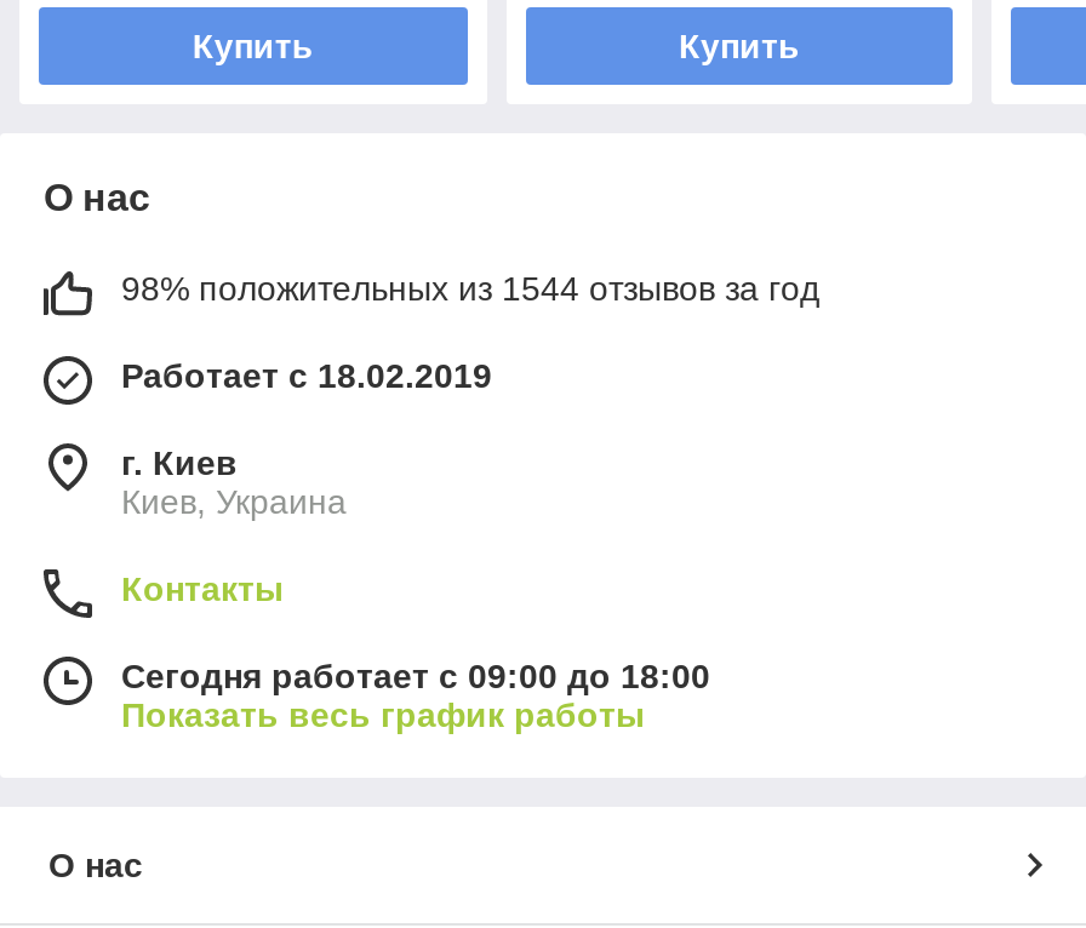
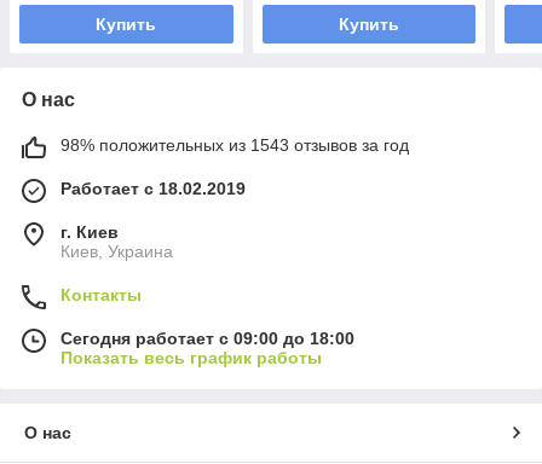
- 98% положительных из 1544 отзывов за год
+ 98% положительных из 1543 отзывов за год
